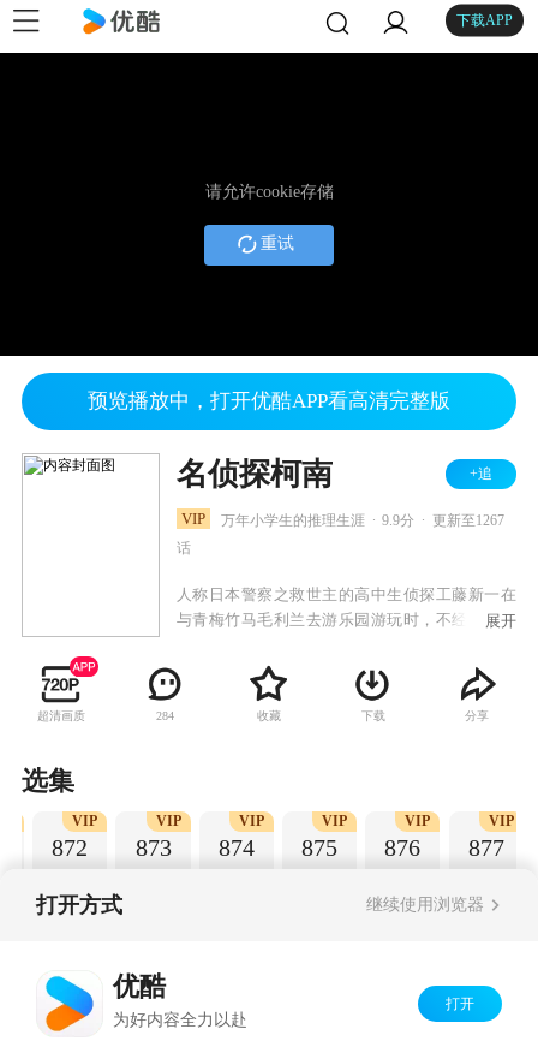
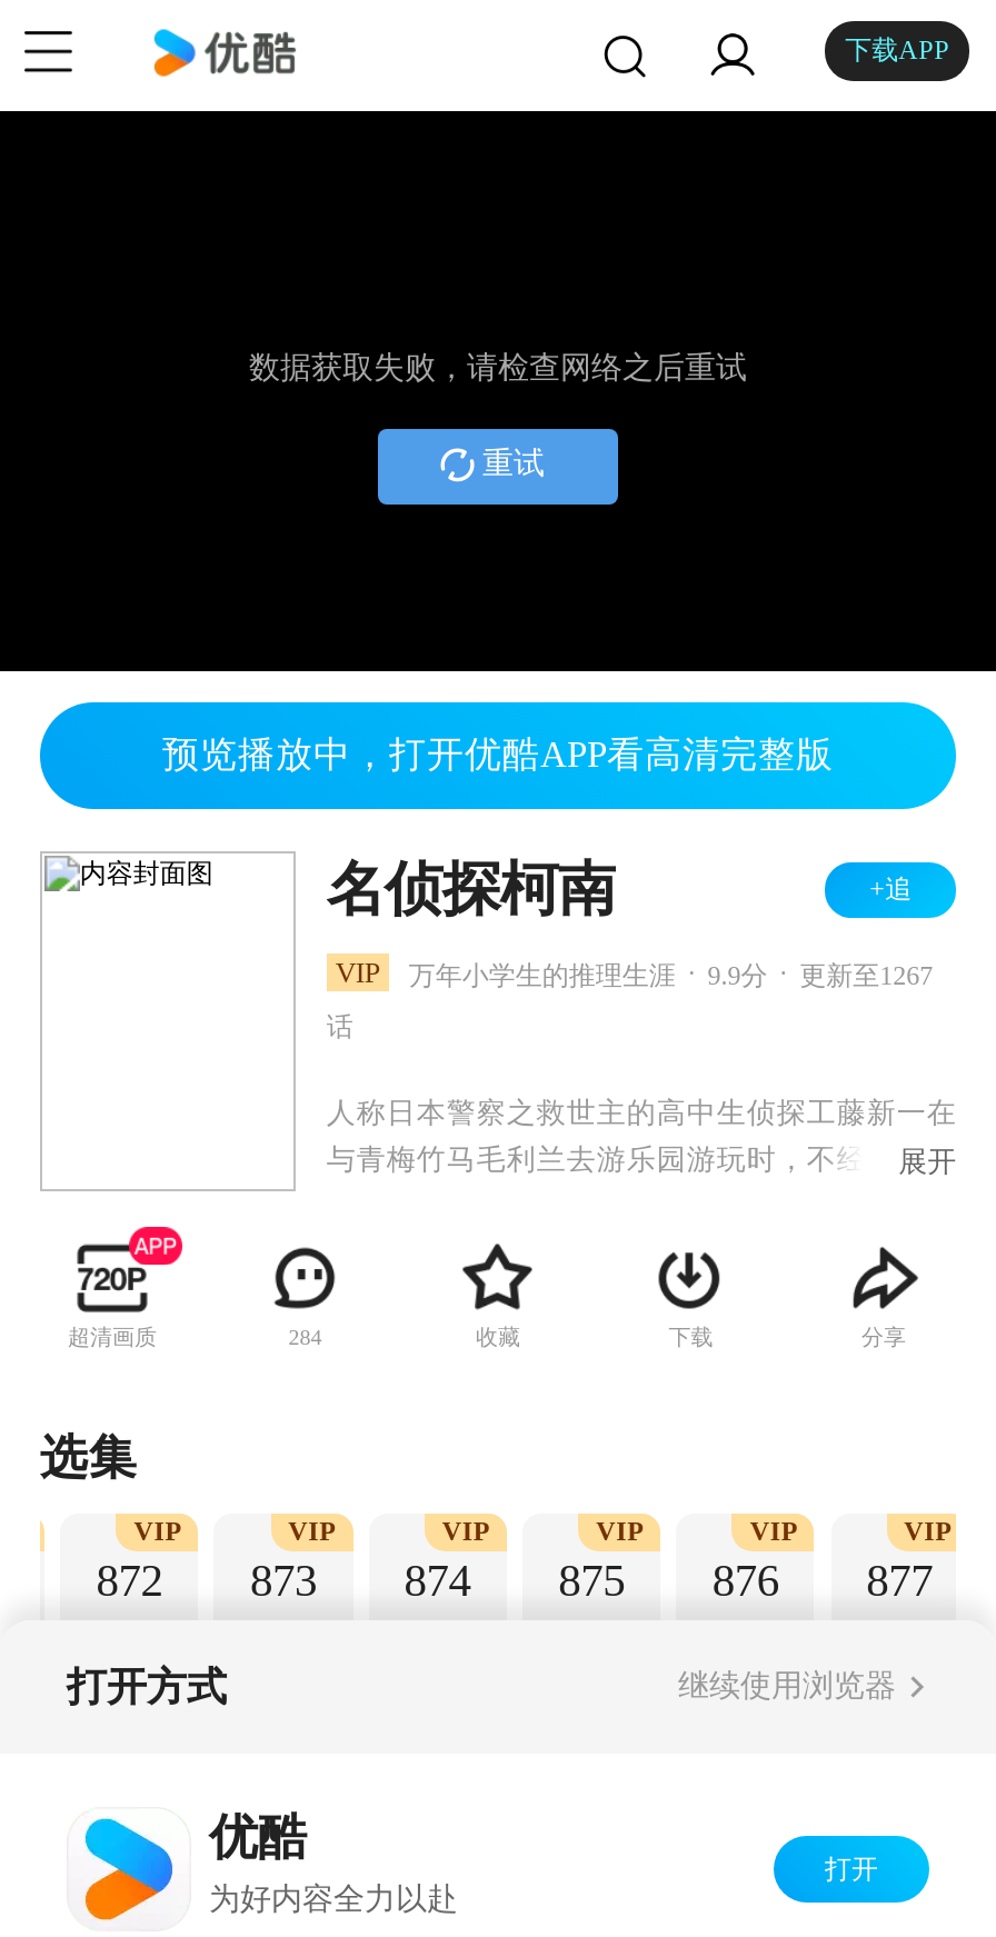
- 请允许cookie存储
+ 数据获取失败，请检查网络之后重试
